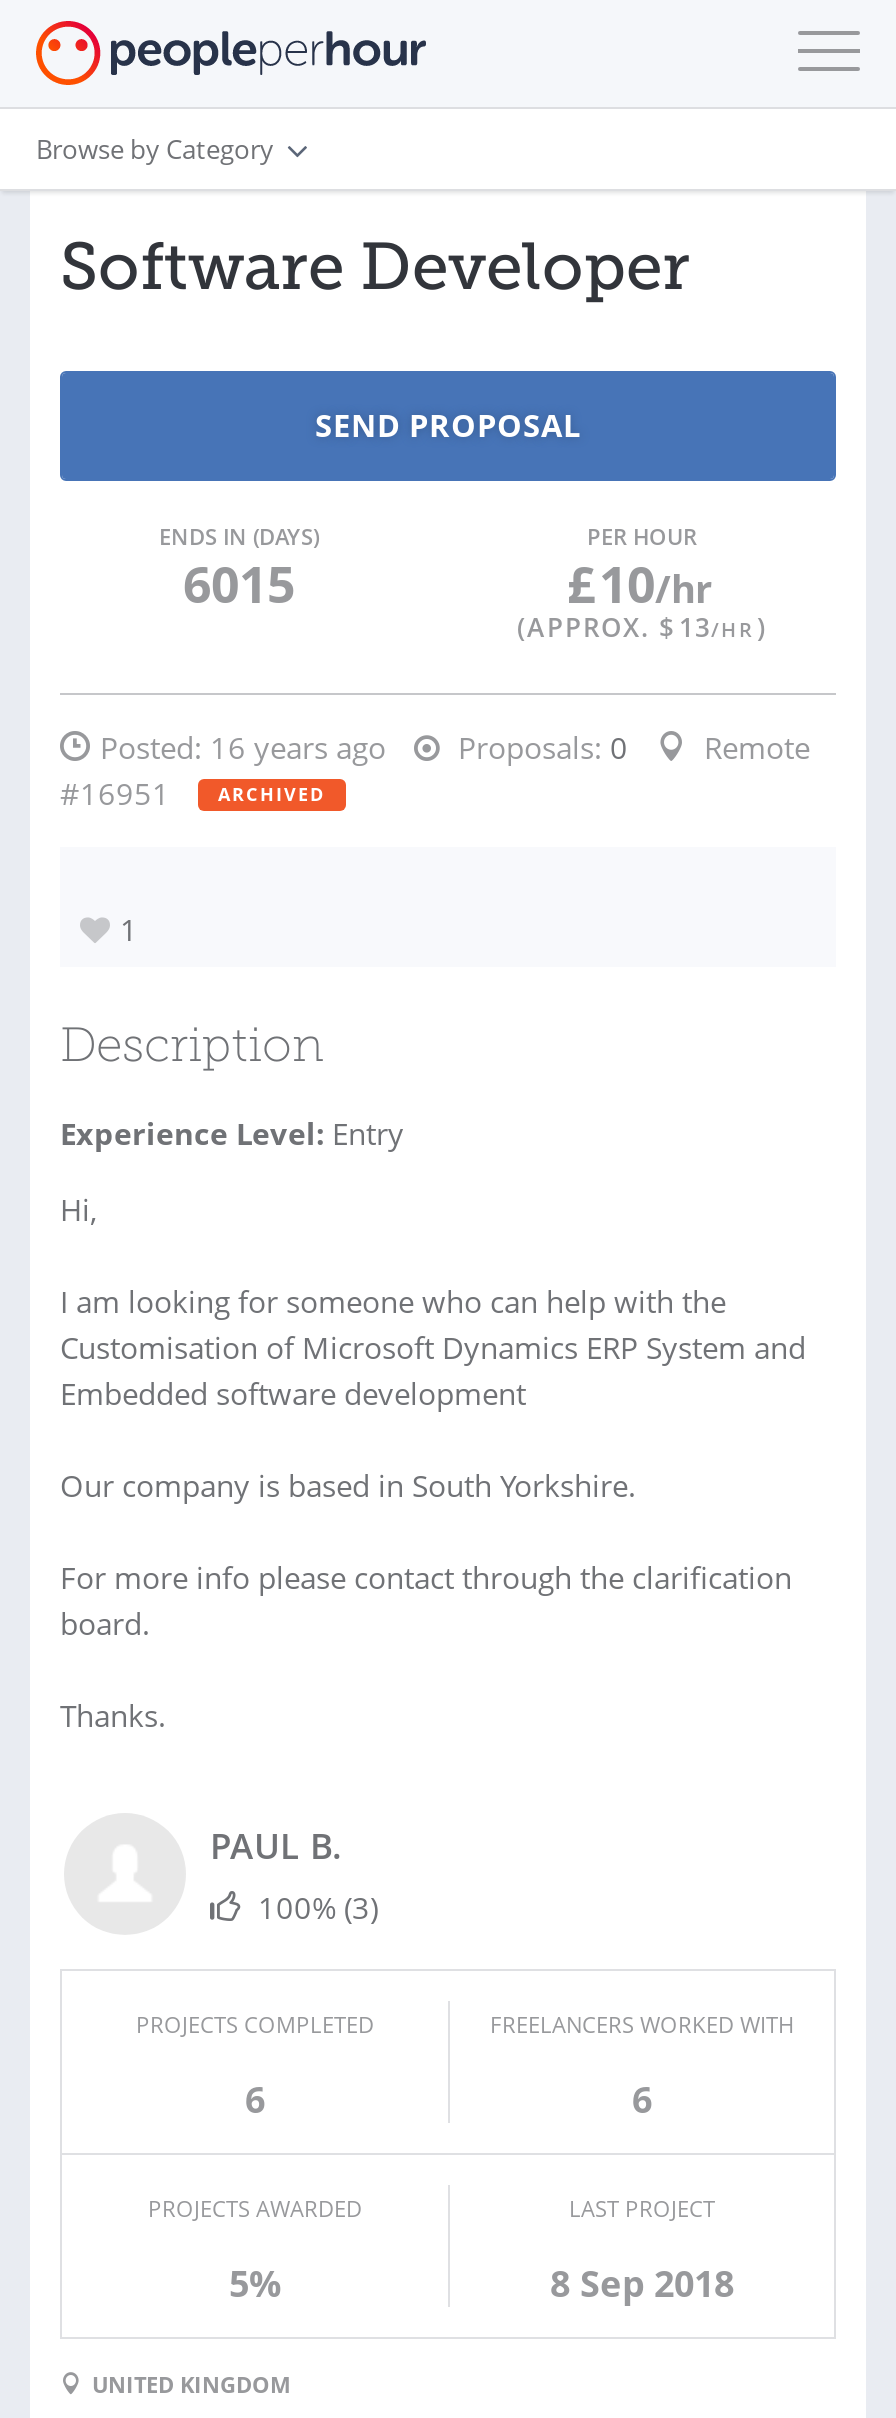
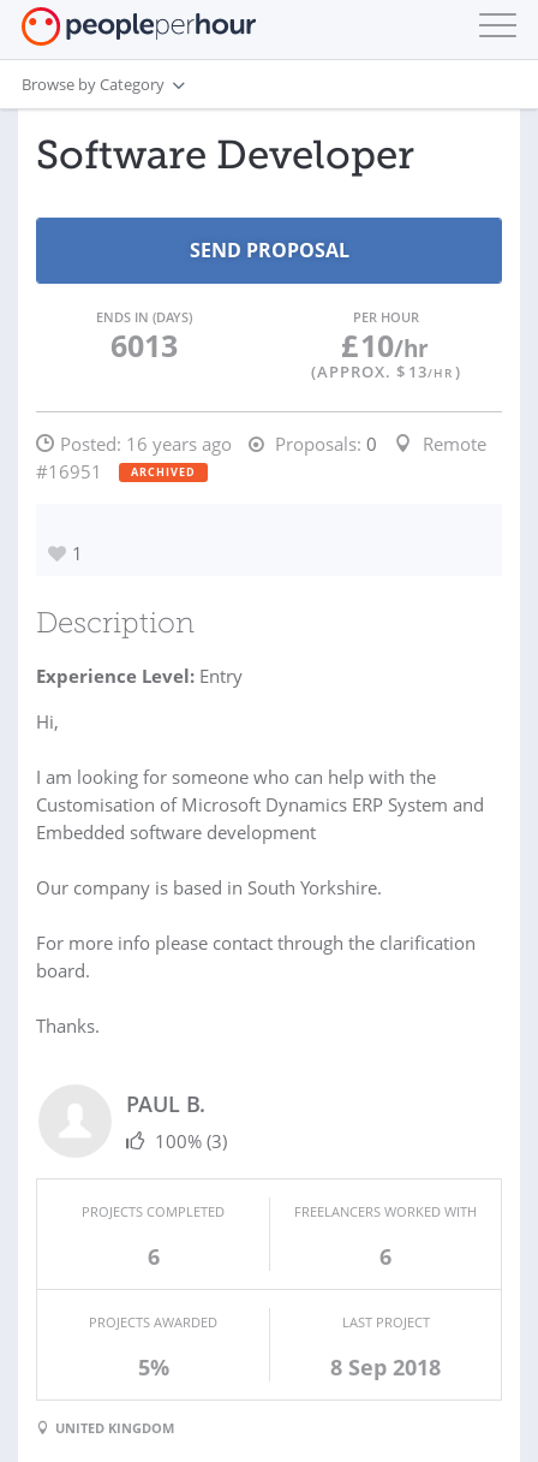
- 6015
+ 6013
